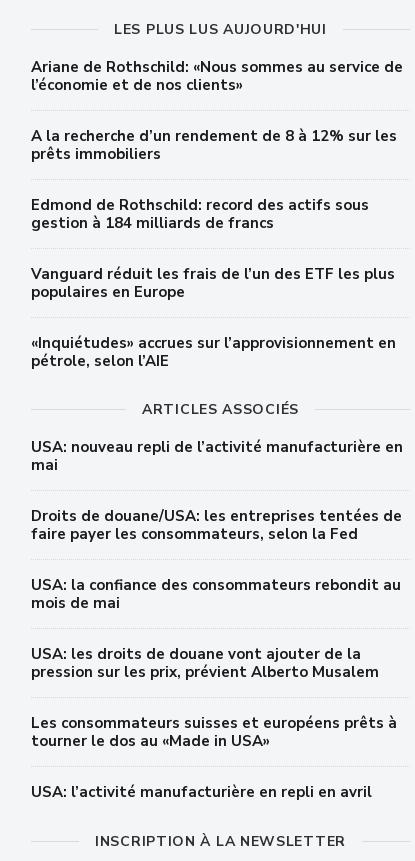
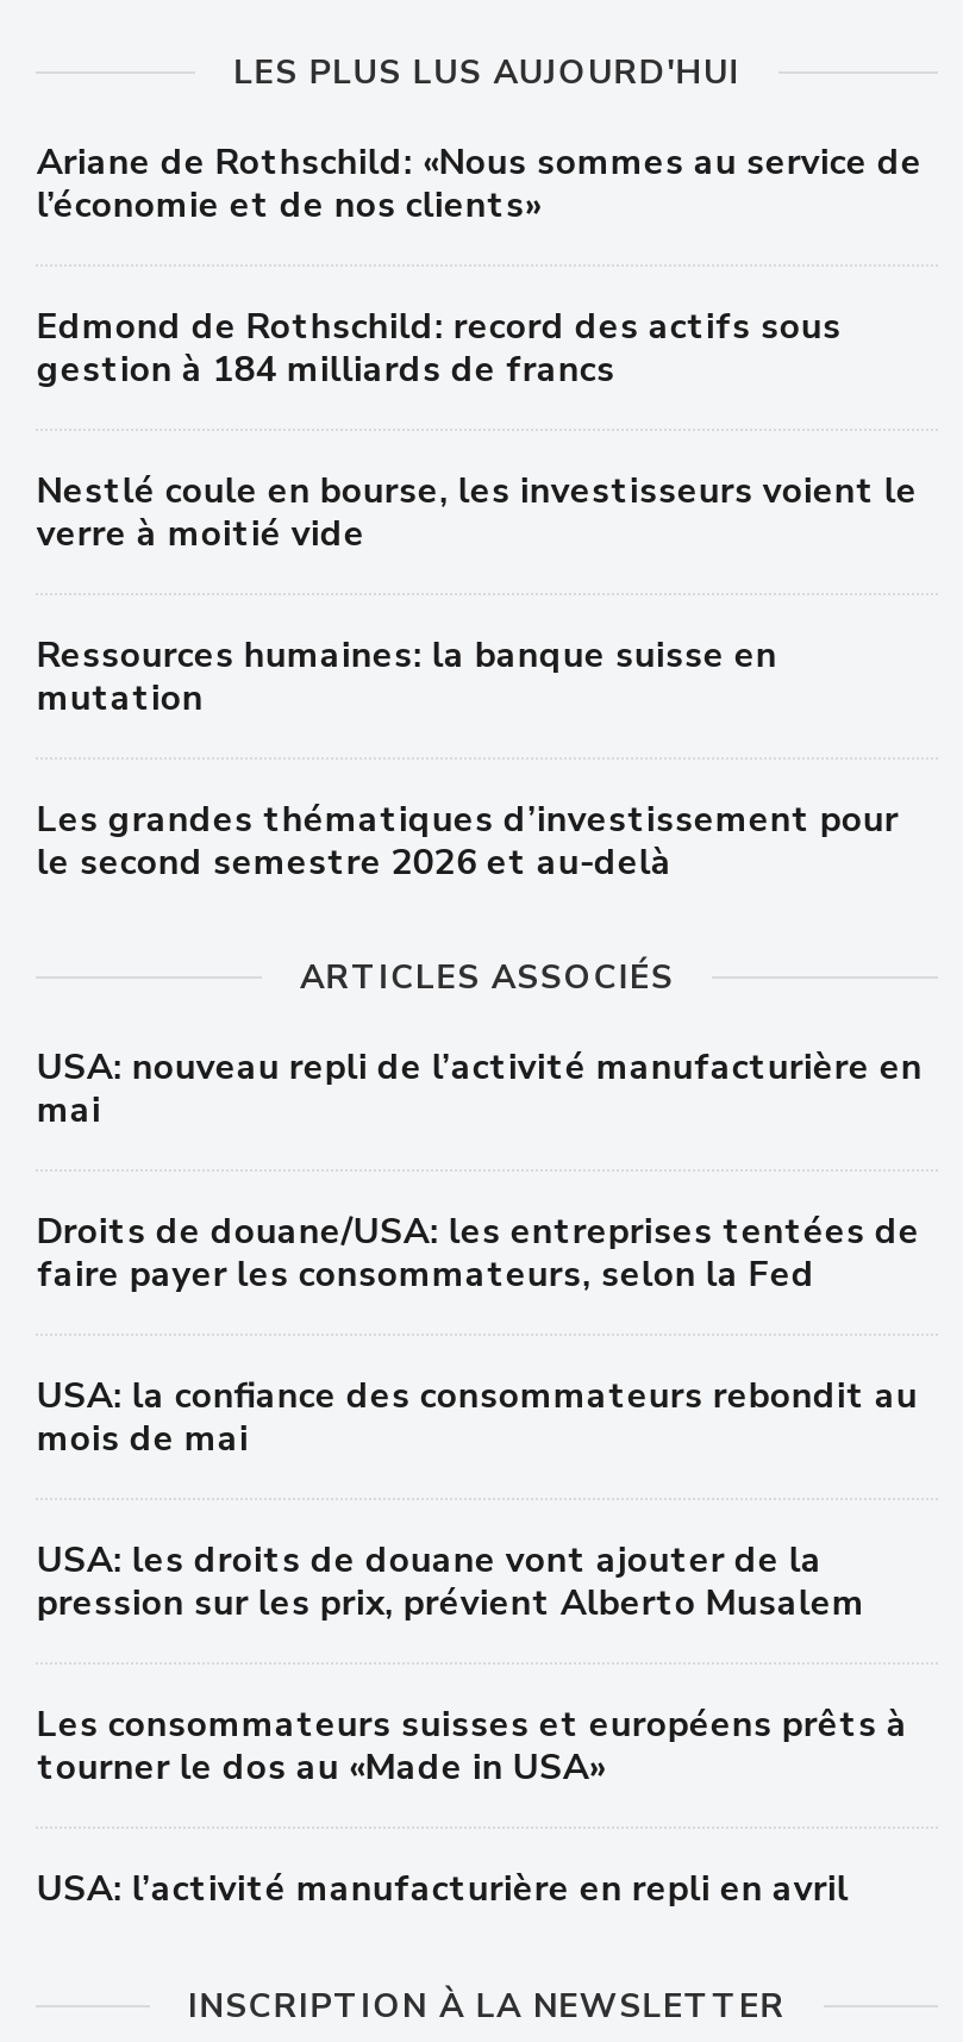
- A la recherche d’un rendement de 8 à 12% sur les
- prêts immobiliers

moved up: Edmond de Rothschild: record des actifs sous | gestion à 184 milliards de francs

- Vanguard réduit les frais de l’un des ETF les plus
- populaires en Europe
- «Inquiétudes» accrues sur l’approvisionnement en
- pétrole, selon l’AIE
+ Nestlé coule en bourse, les investisseurs voient le
+ verre à moitié vide
+ Ressources humaines: la banque suisse en
+ mutation
+ Les grandes thématiques d’investissement pour
+ le second semestre 2026 et au-delà
